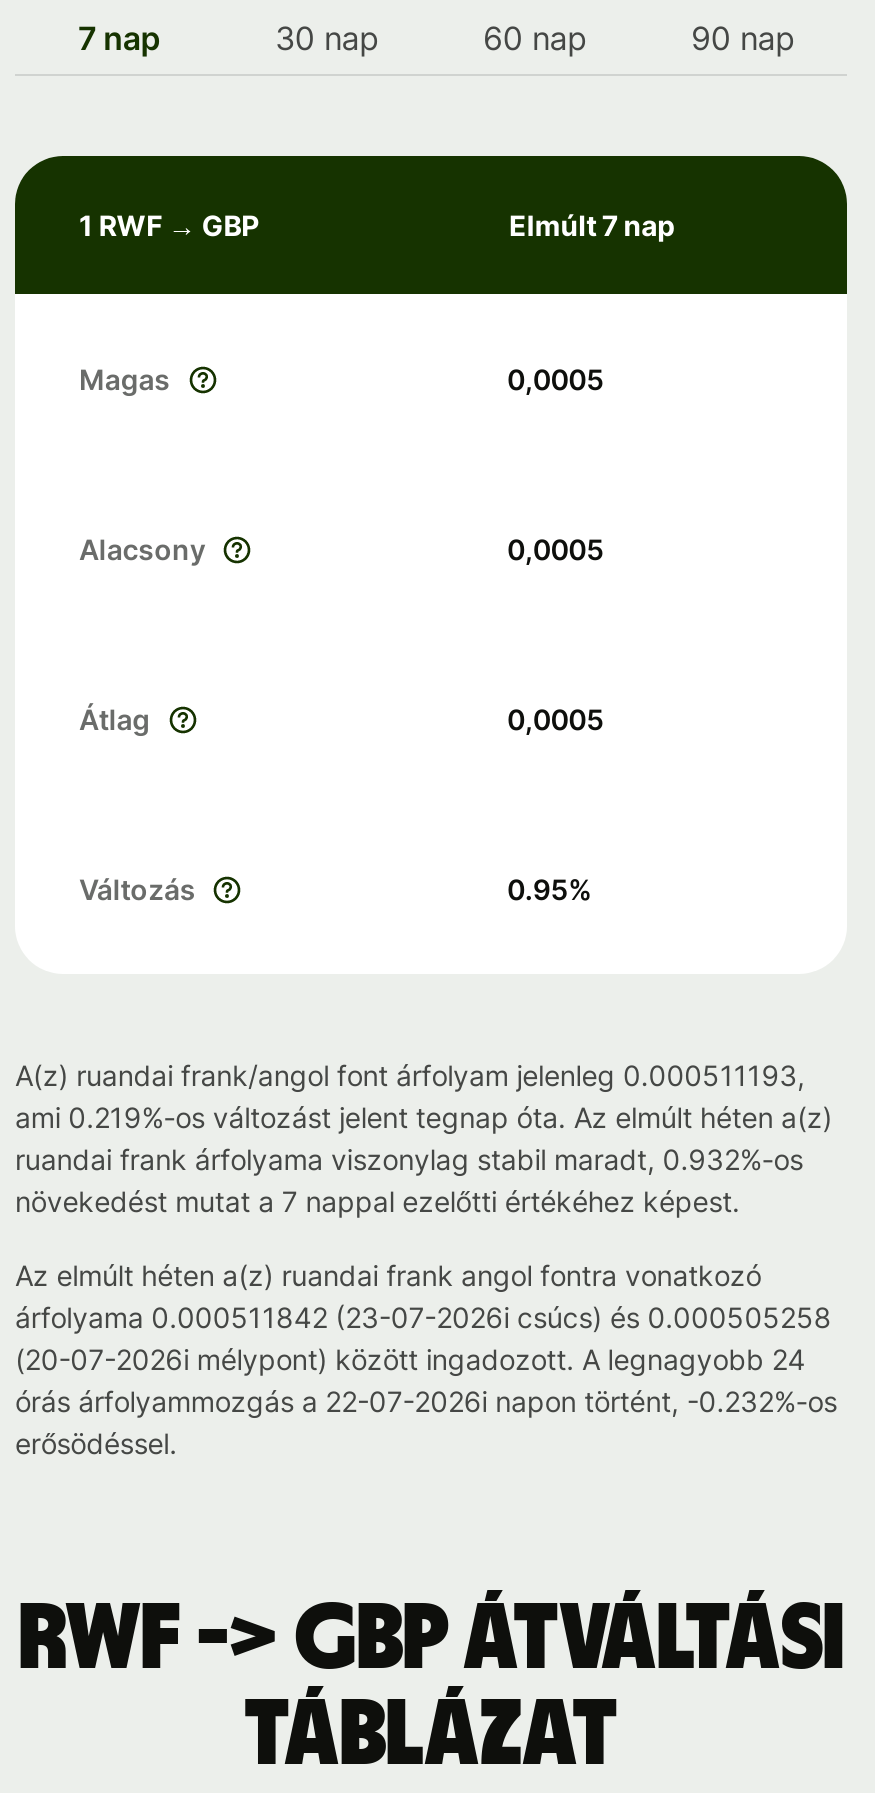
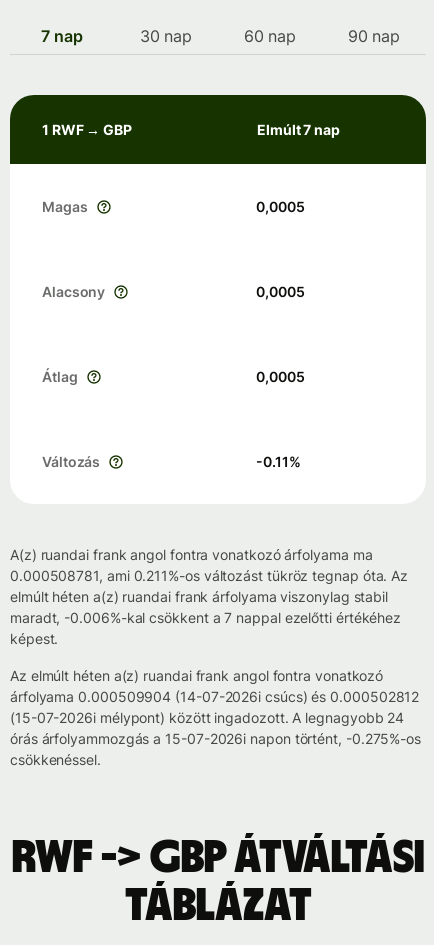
- 0.95%
+ -0.11%

- A(z) ruandai frank/angol font árfolyam jelenleg 0.000511193,
- ami 0.219%-os változást jelent tegnap óta. Az elmúlt héten a(z)
- ruandai frank árfolyama viszonylag stabil maradt, 0.932%-os
- növekedést mutat a 7 nappal ezelőtti értékéhez képest.
+ A(z) ruandai frank angol fontra vonatkozó árfolyama ma
+ 0.000508781, ami 0.211%-os változást tükröz tegnap óta. Az
+ elmúlt héten a(z) ruandai frank árfolyama viszonylag stabil
+ maradt, -0.006%-kal csökkent a 7 nappal ezelőtti értékéhez
+ képest.

- árfolyama 0.000511842 (23-07-2026i csúcs) és 0.000505258
- (20-07-2026i mélypont) között ingadozott. A legnagyobb 24
- órás árfolyammozgás a 22-07-2026i napon történt, -0.232%-os
- erősödéssel.
+ árfolyama 0.000509904 (14-07-2026i csúcs) és 0.000502812
+ (15-07-2026i mélypont) között ingadozott. A legnagyobb 24
+ órás árfolyammozgás a 15-07-2026i napon történt, -0.275%-os
+ csökkenéssel.
